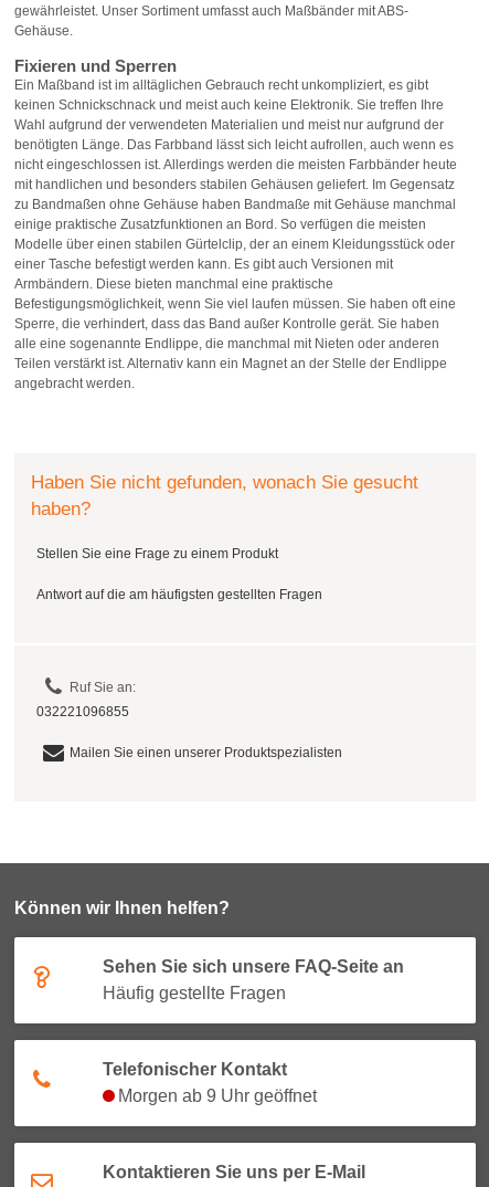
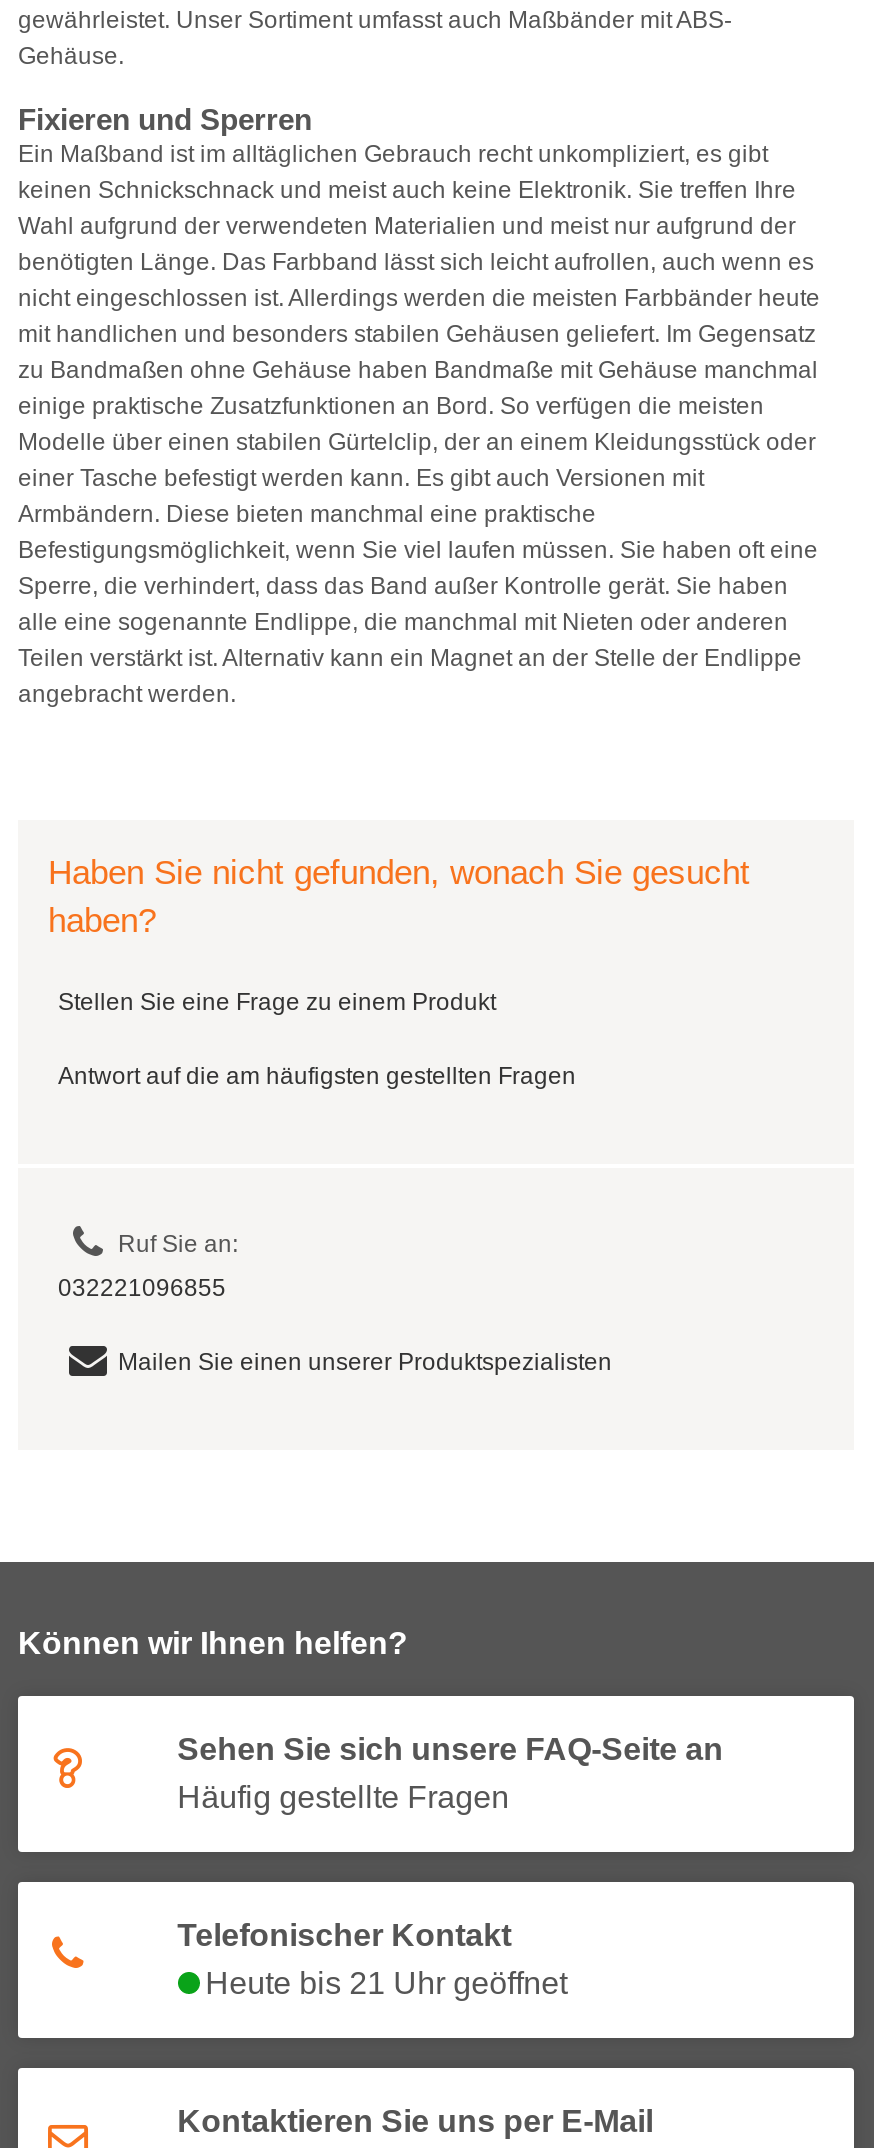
- Morgen ab 9 Uhr geöffnet
+ Heute bis 21 Uhr geöffnet
